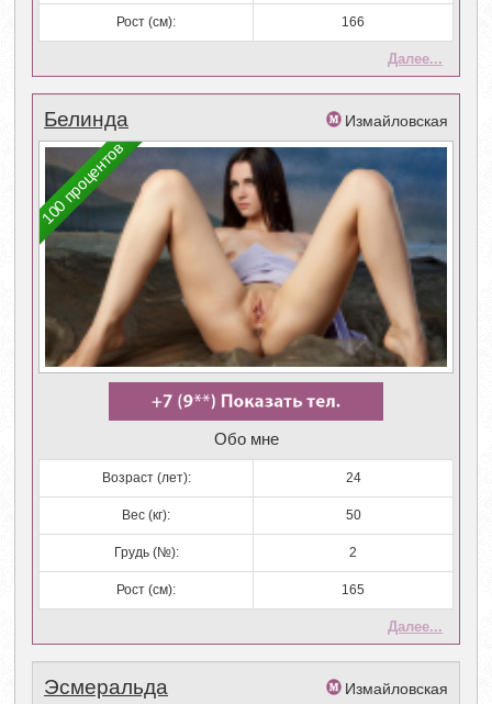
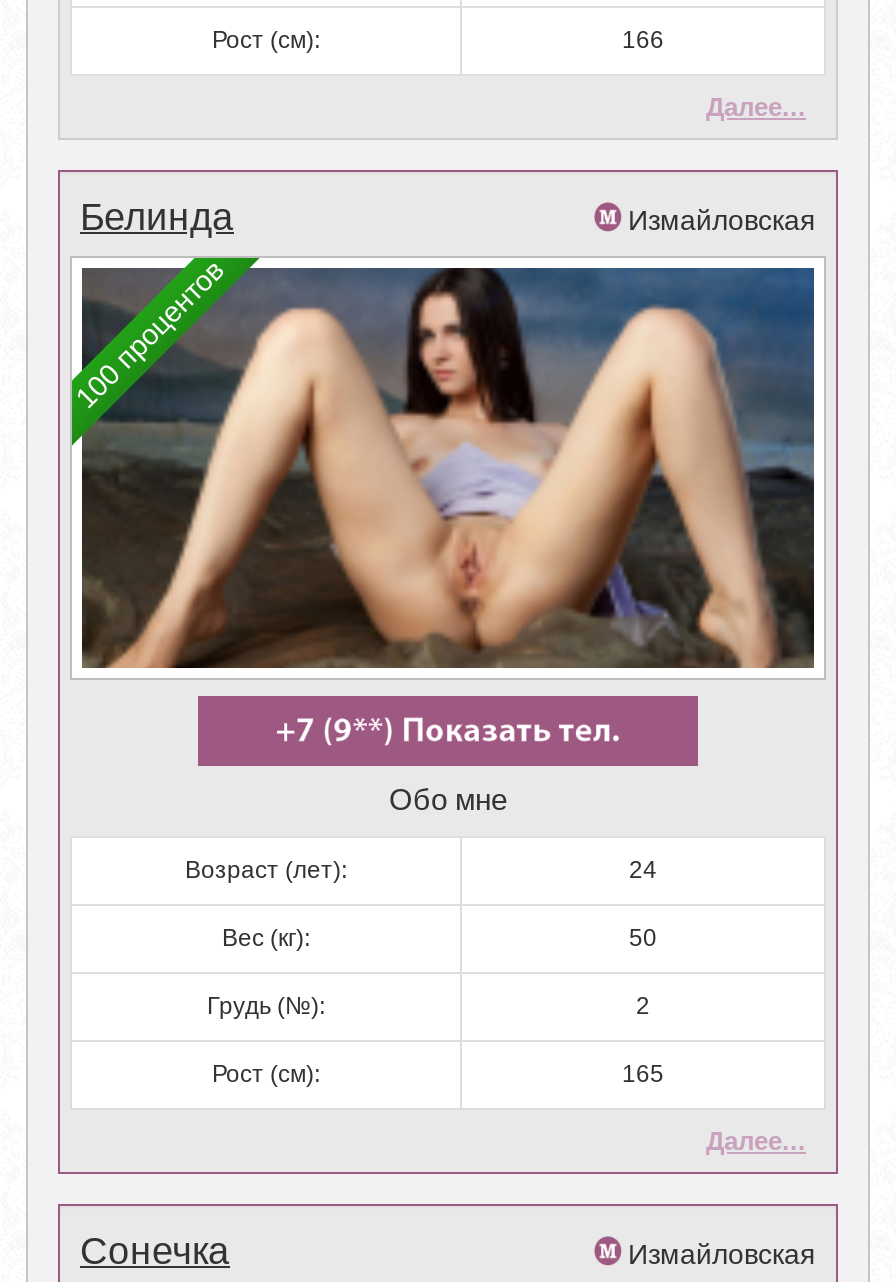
- Эсмеральда
+ Сонечка
